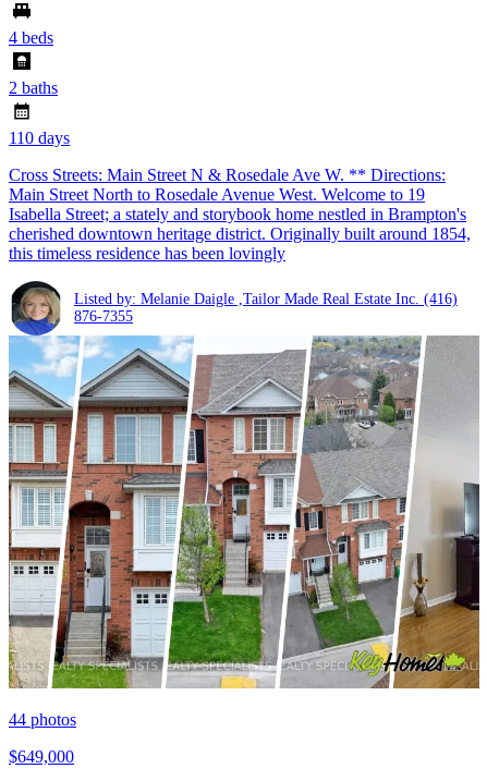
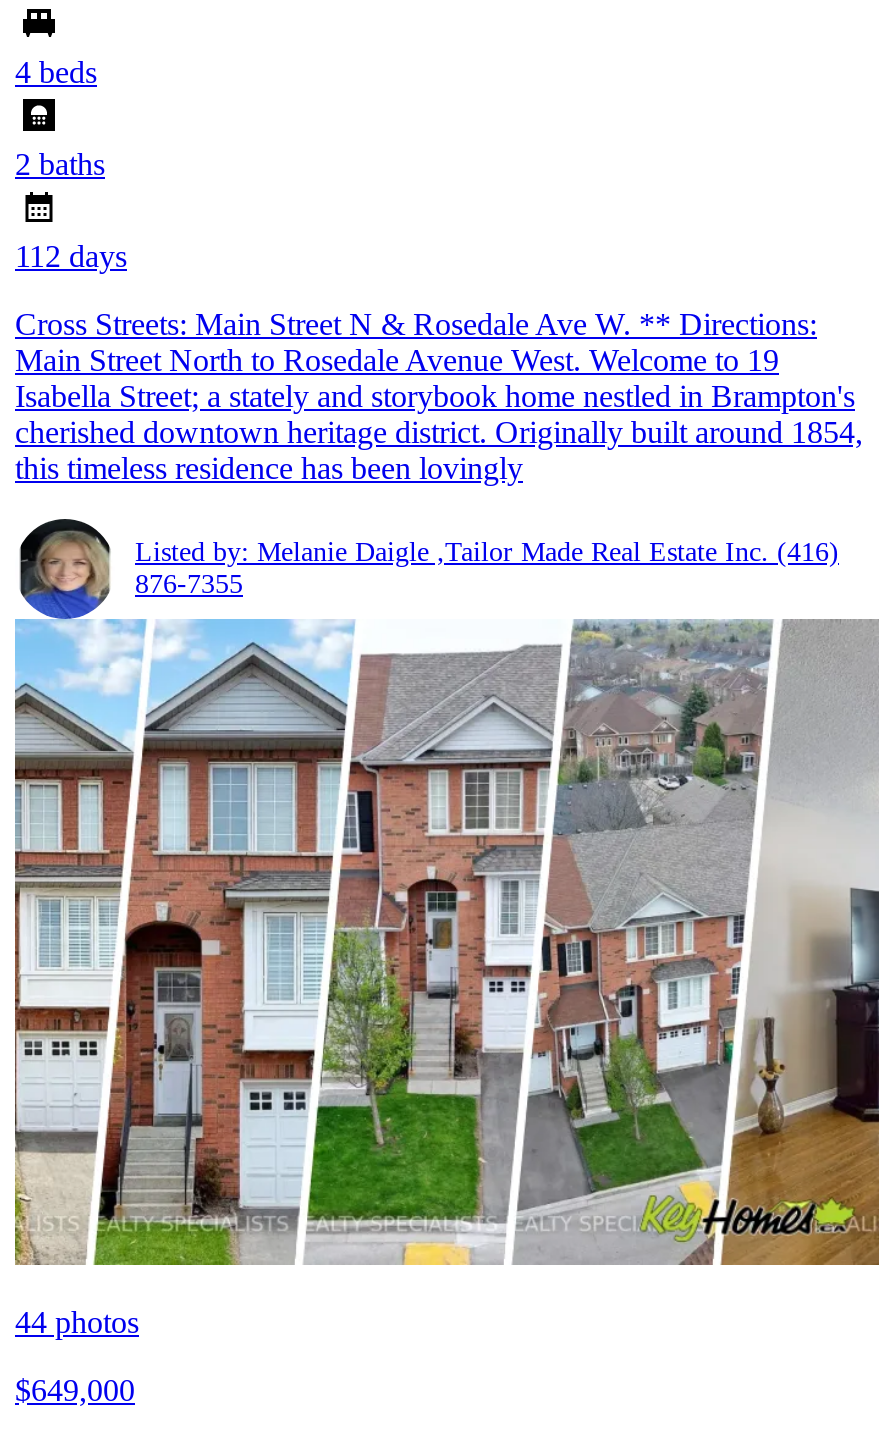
- 110 days
+ 112 days
